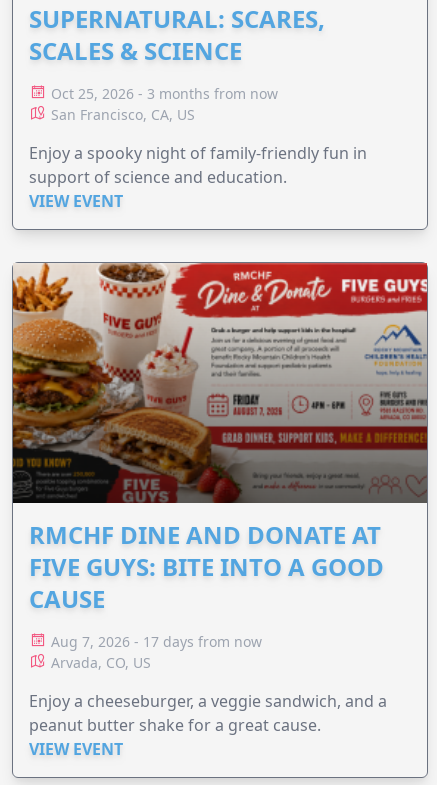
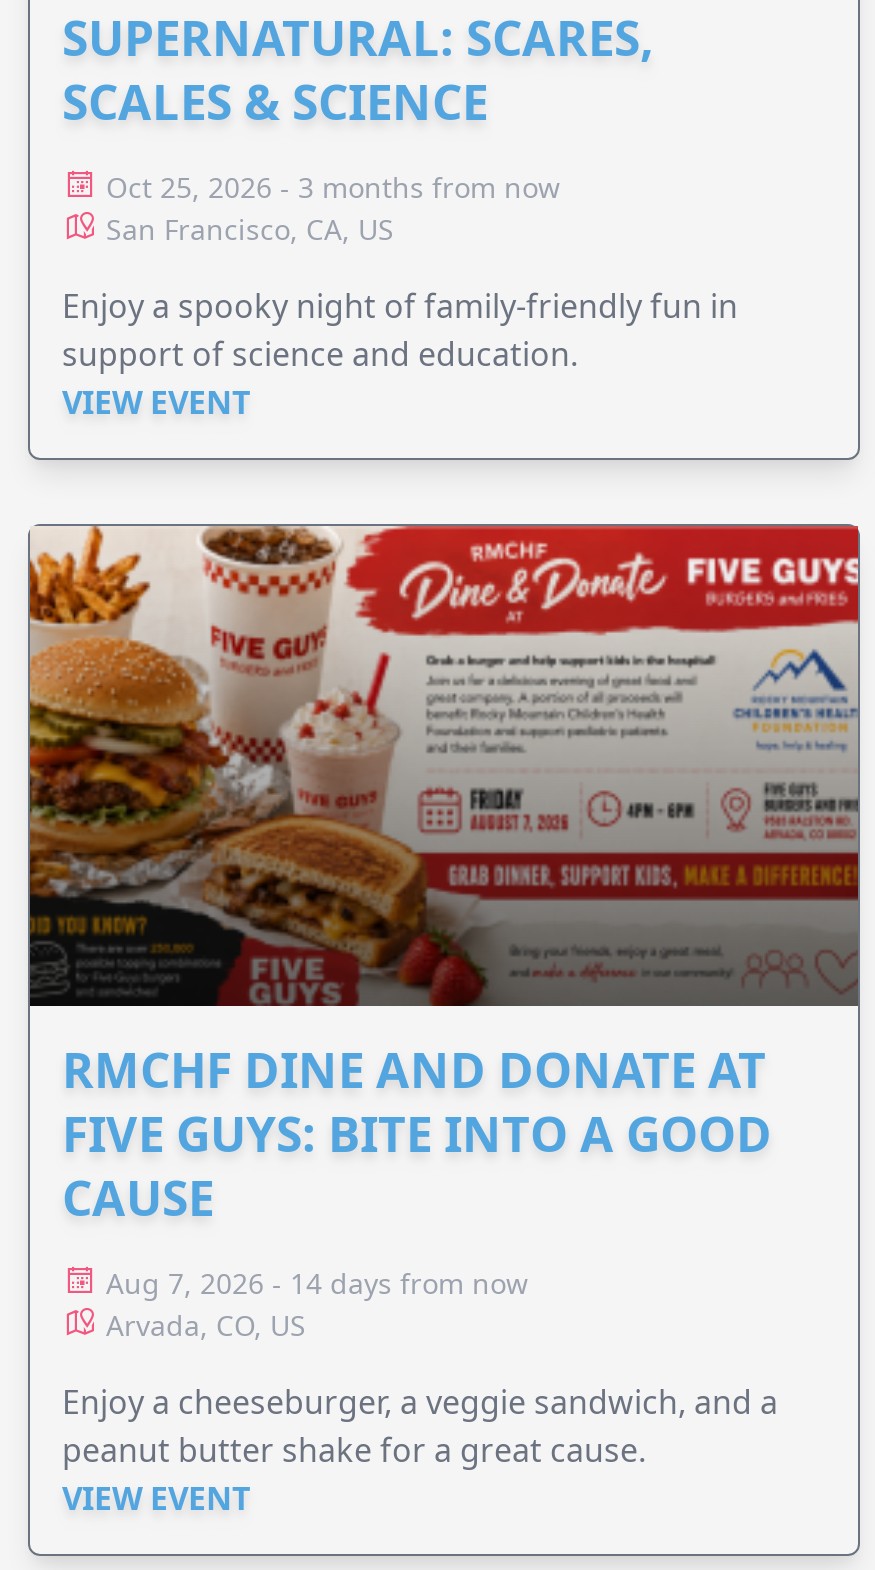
- Aug 7, 2026 - 17 days from now
+ Aug 7, 2026 - 14 days from now
